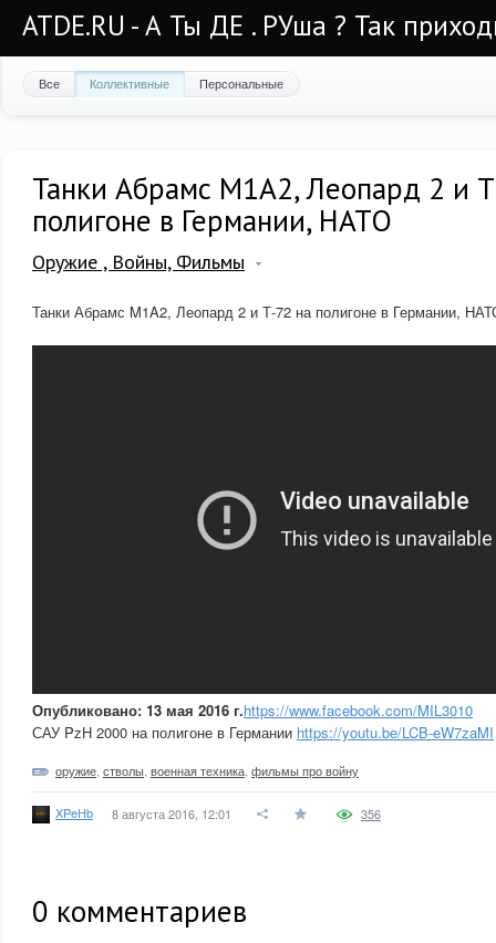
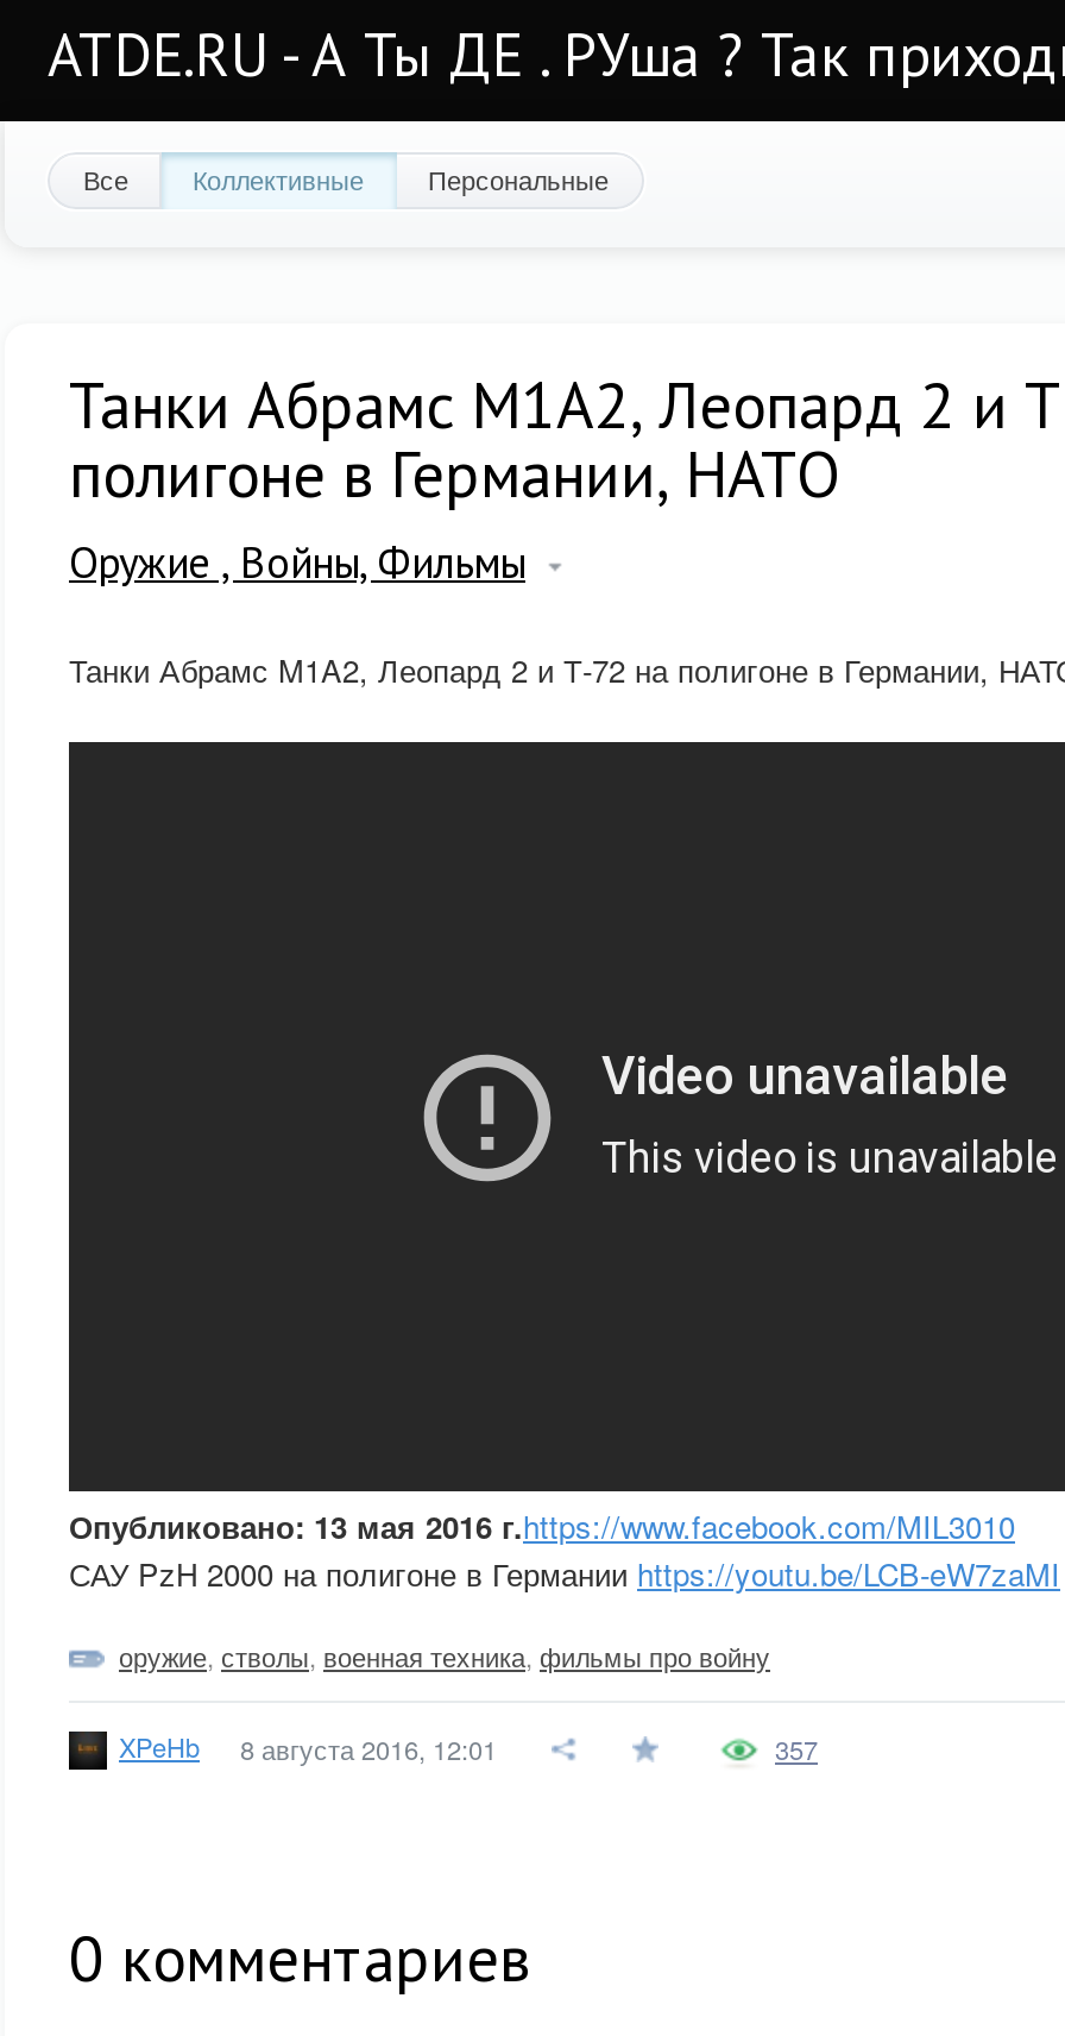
- 356
+ 357
